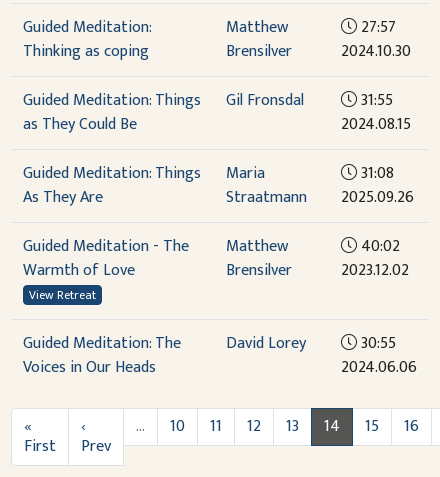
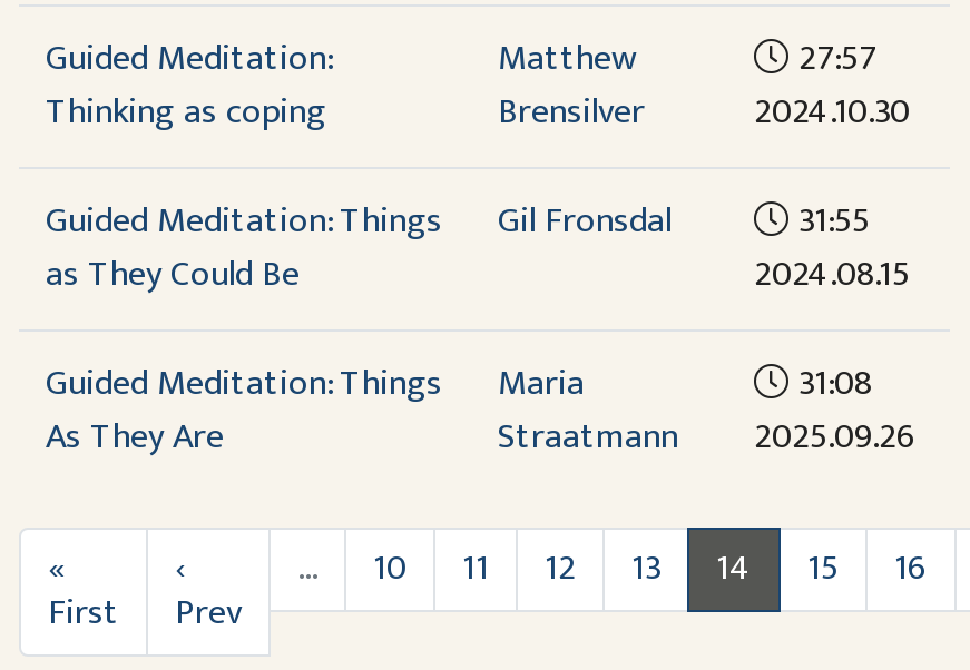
- Guided Meditation - The
- Warmth of Love
- View Retreat

- 40:02
- 2023.12.02
- Guided Meditation: The
- Voices in Our Heads

- Matthew
- Brensilver

- David Lorey
- 30:55
- 2024.06.06
